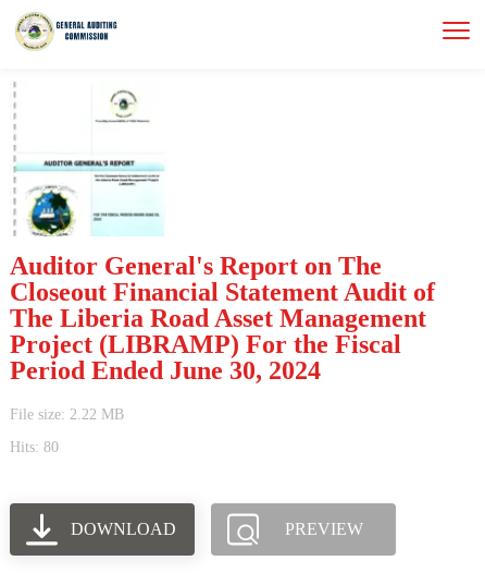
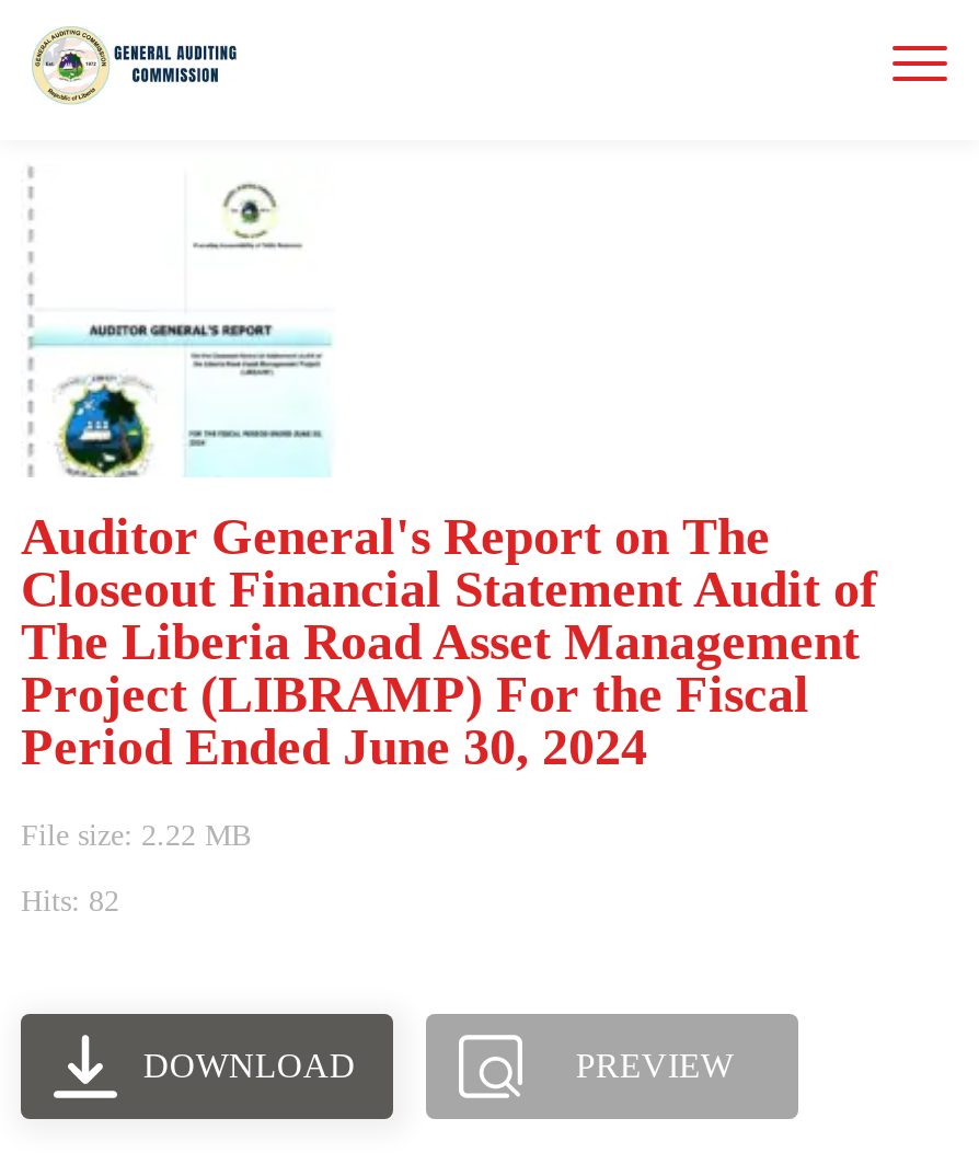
- Hits: 80
+ Hits: 82
